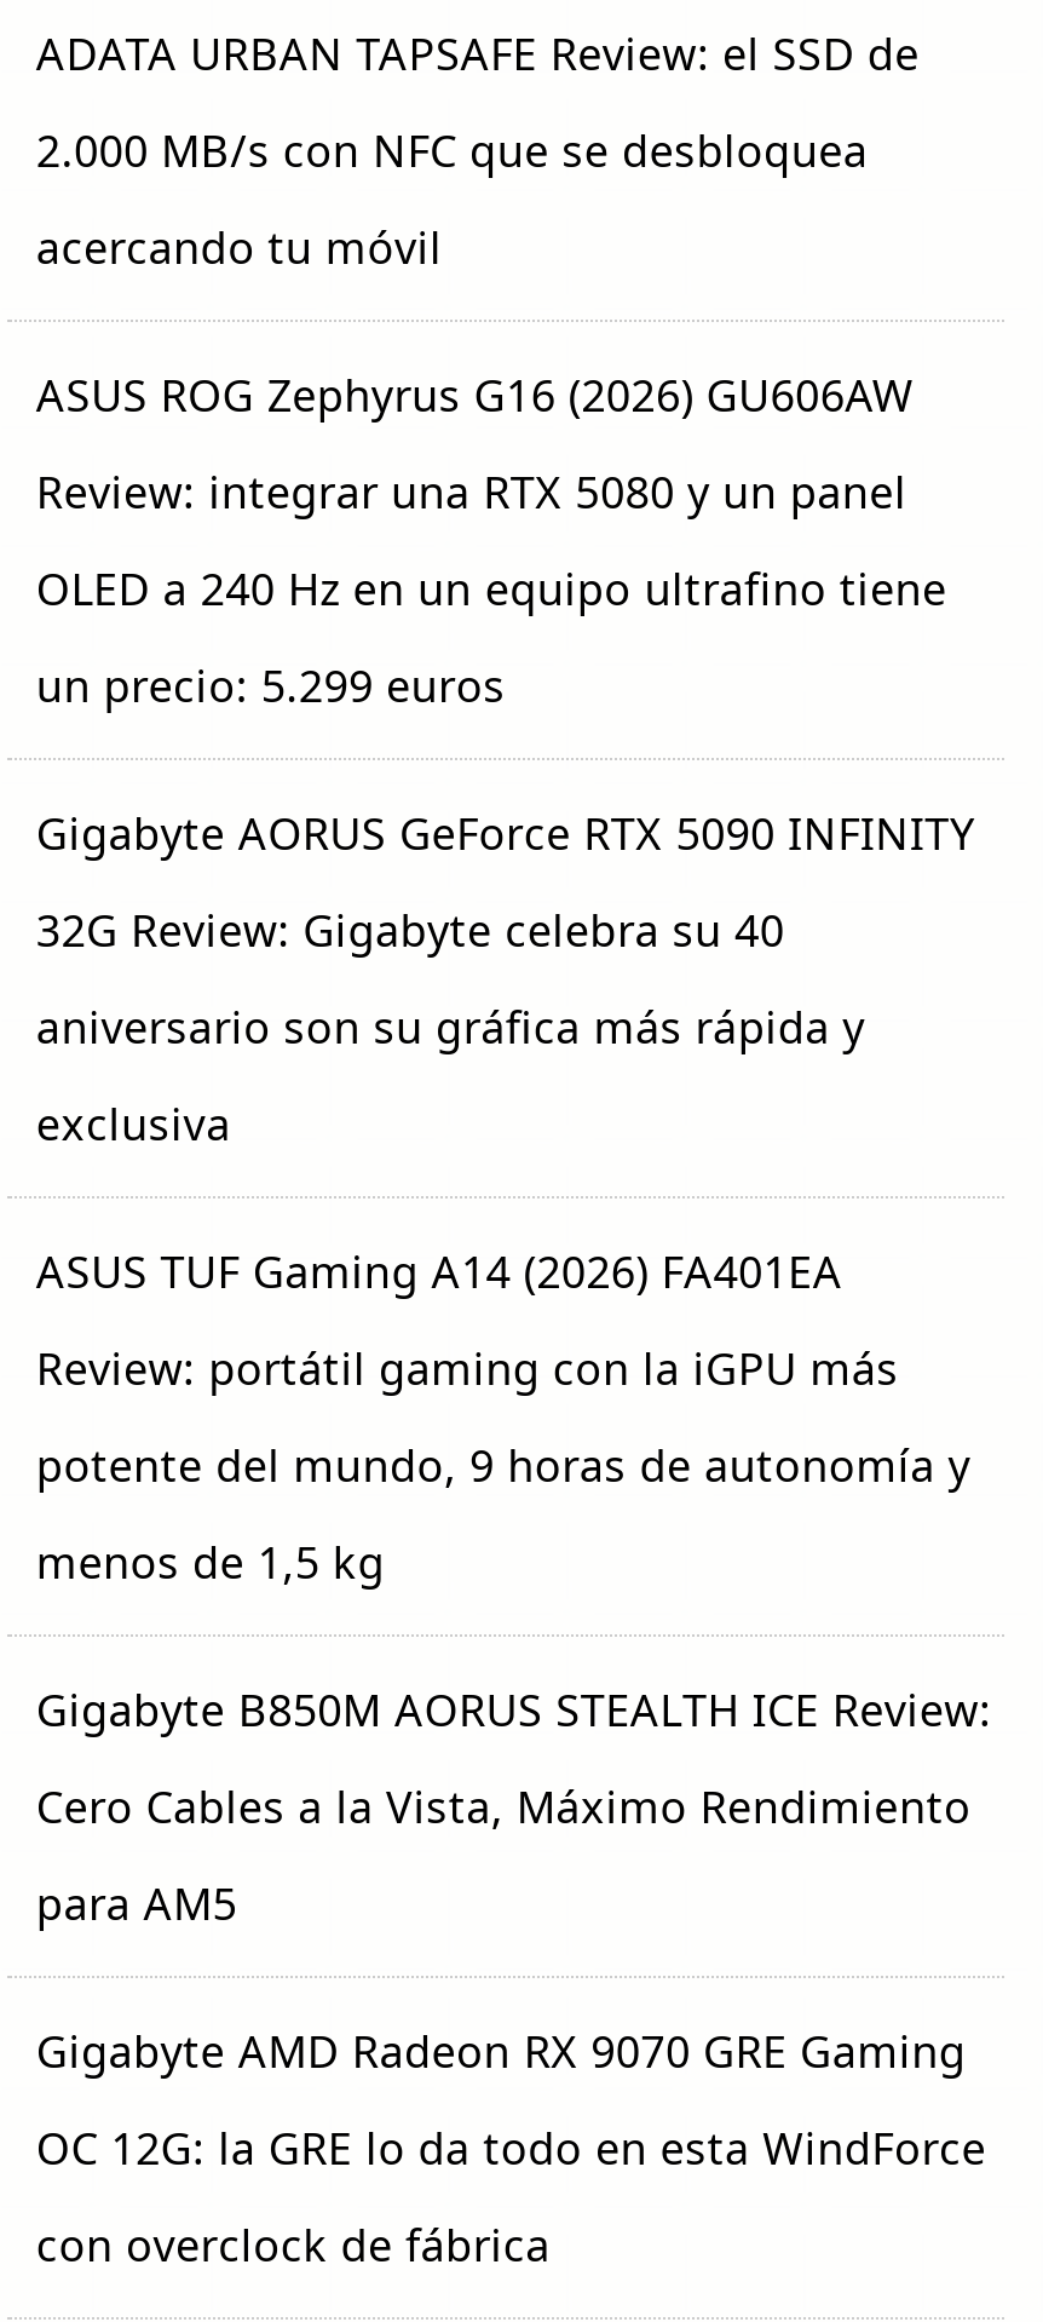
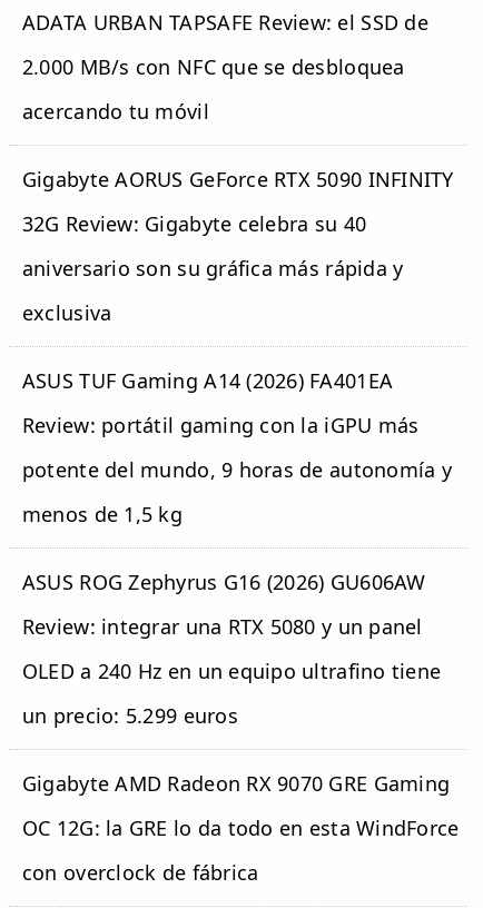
moved down: ASUS ROG Zephyrus G16 (2026) GU606AW | Review: integrar una RTX 5080 y un panel | OLED a 240 Hz en un equipo ultrafino tiene | un precio: 5.299 euros

moved up: Gigabyte AORUS GeForce RTX 5090 INFINITY | 32G Review: Gigabyte celebra su 40 | aniversario son su gráfica más rápida y | exclusiva | ASUS TUF Gaming A14 (2026) FA401EA | Review: portátil gaming con la iGPU más | potente del mundo, 9 horas de autonomía y | menos de 1,5 kg

- Gigabyte B850M AORUS STEALTH ICE Review:
- Cero Cables a la Vista, Máximo Rendimiento
- para AM5
